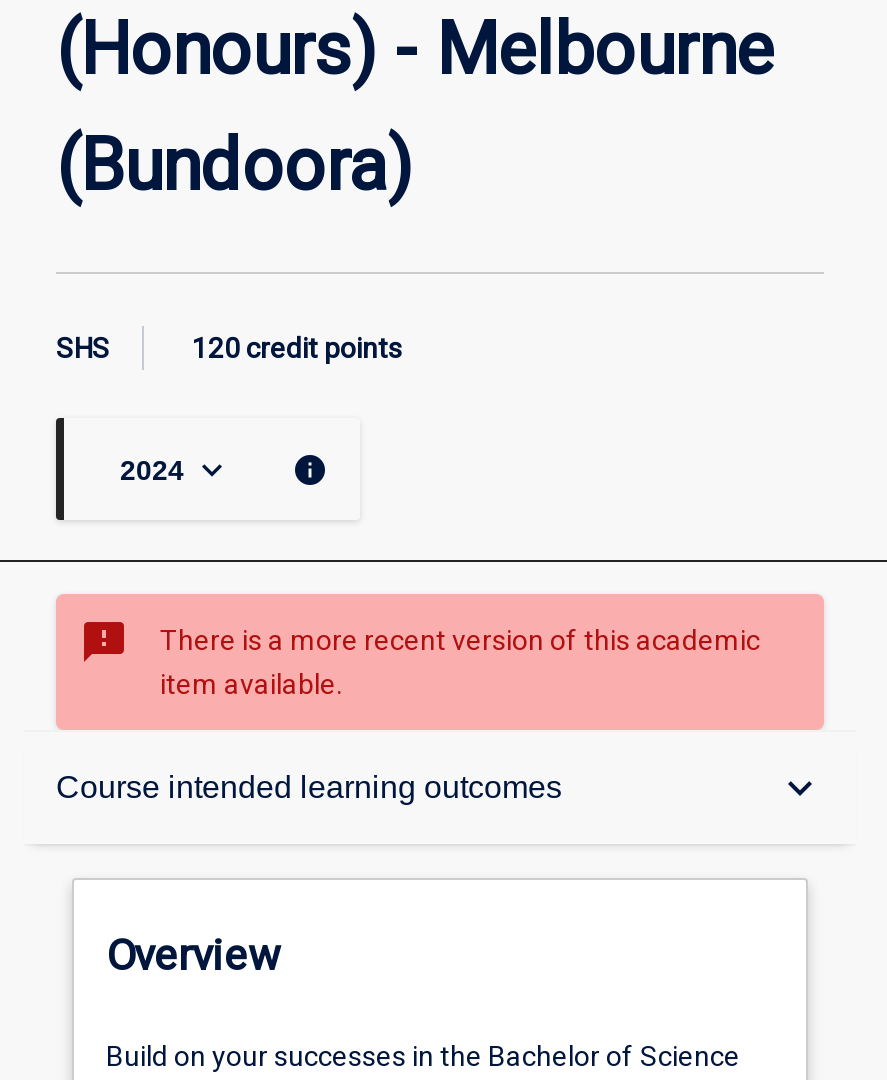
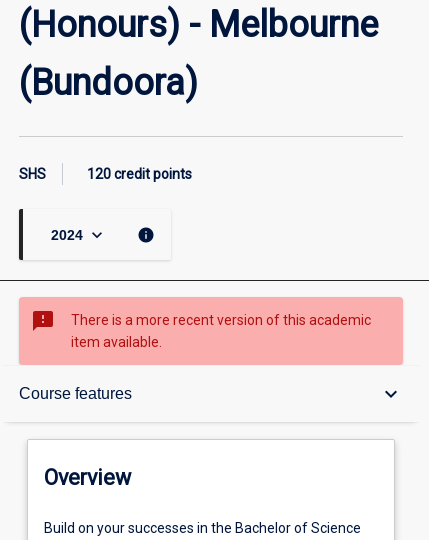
- Course intended learning outcomes
+ Course features
